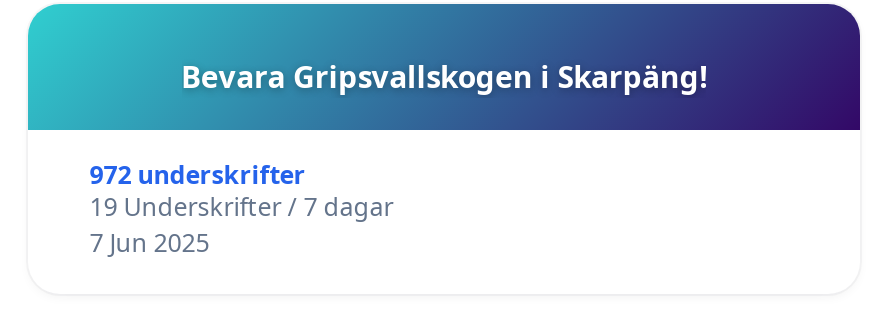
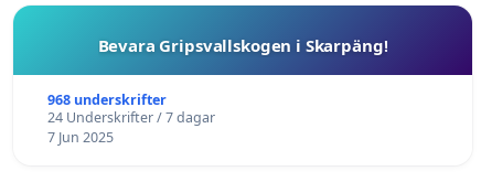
- 972 underskrifter
+ 968 underskrifter

- 19 Underskrifter / 7 dagar
+ 24 Underskrifter / 7 dagar
